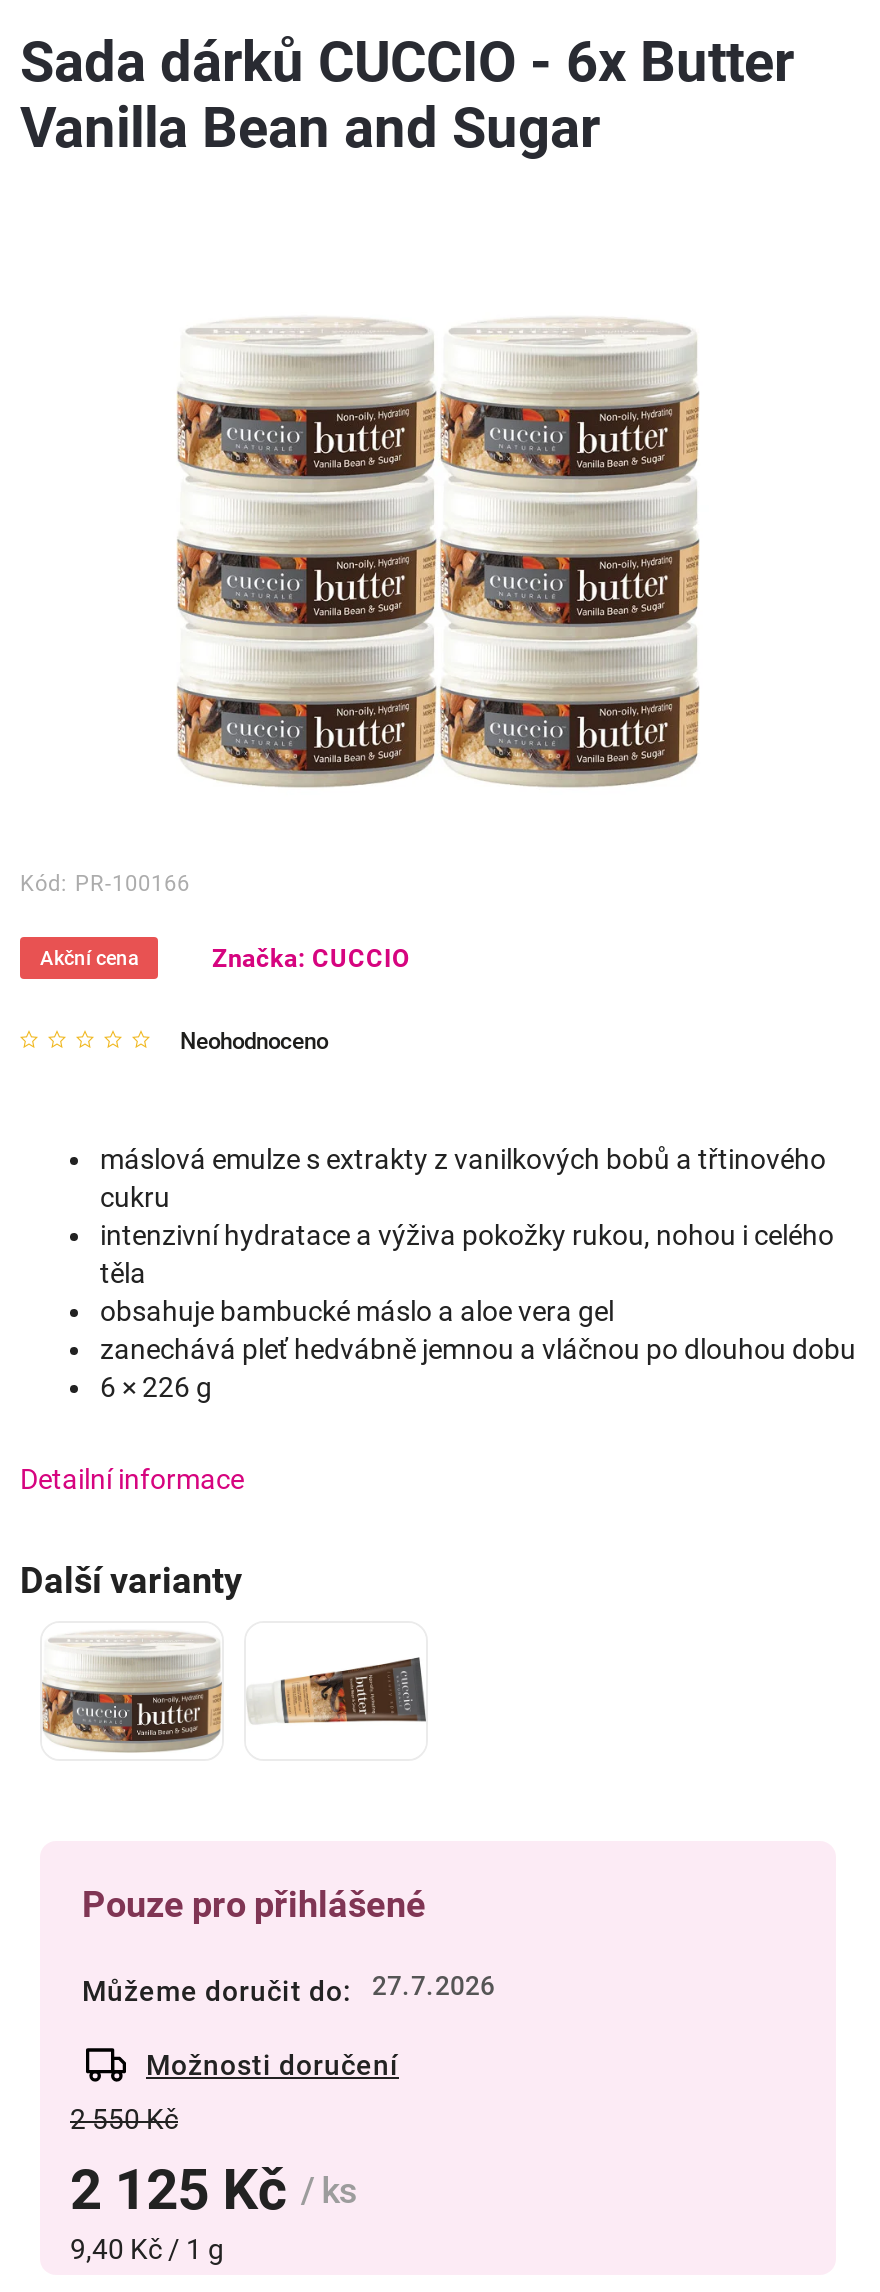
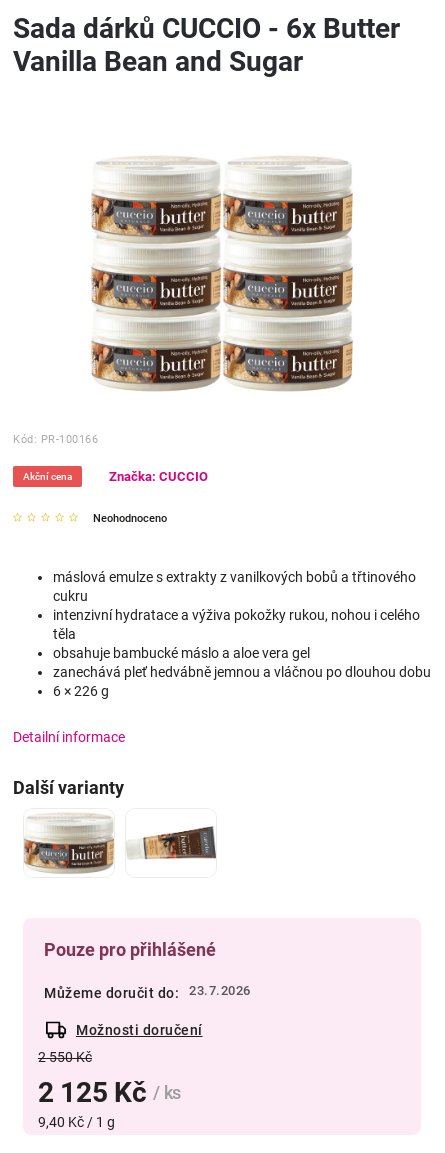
- Můžeme doručit do: 27.7.2026
+ Můžeme doručit do: 23.7.2026
